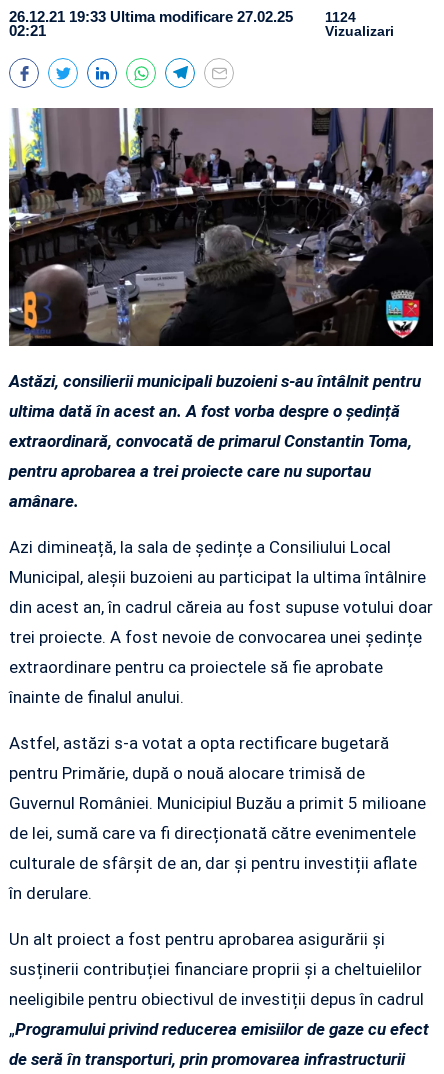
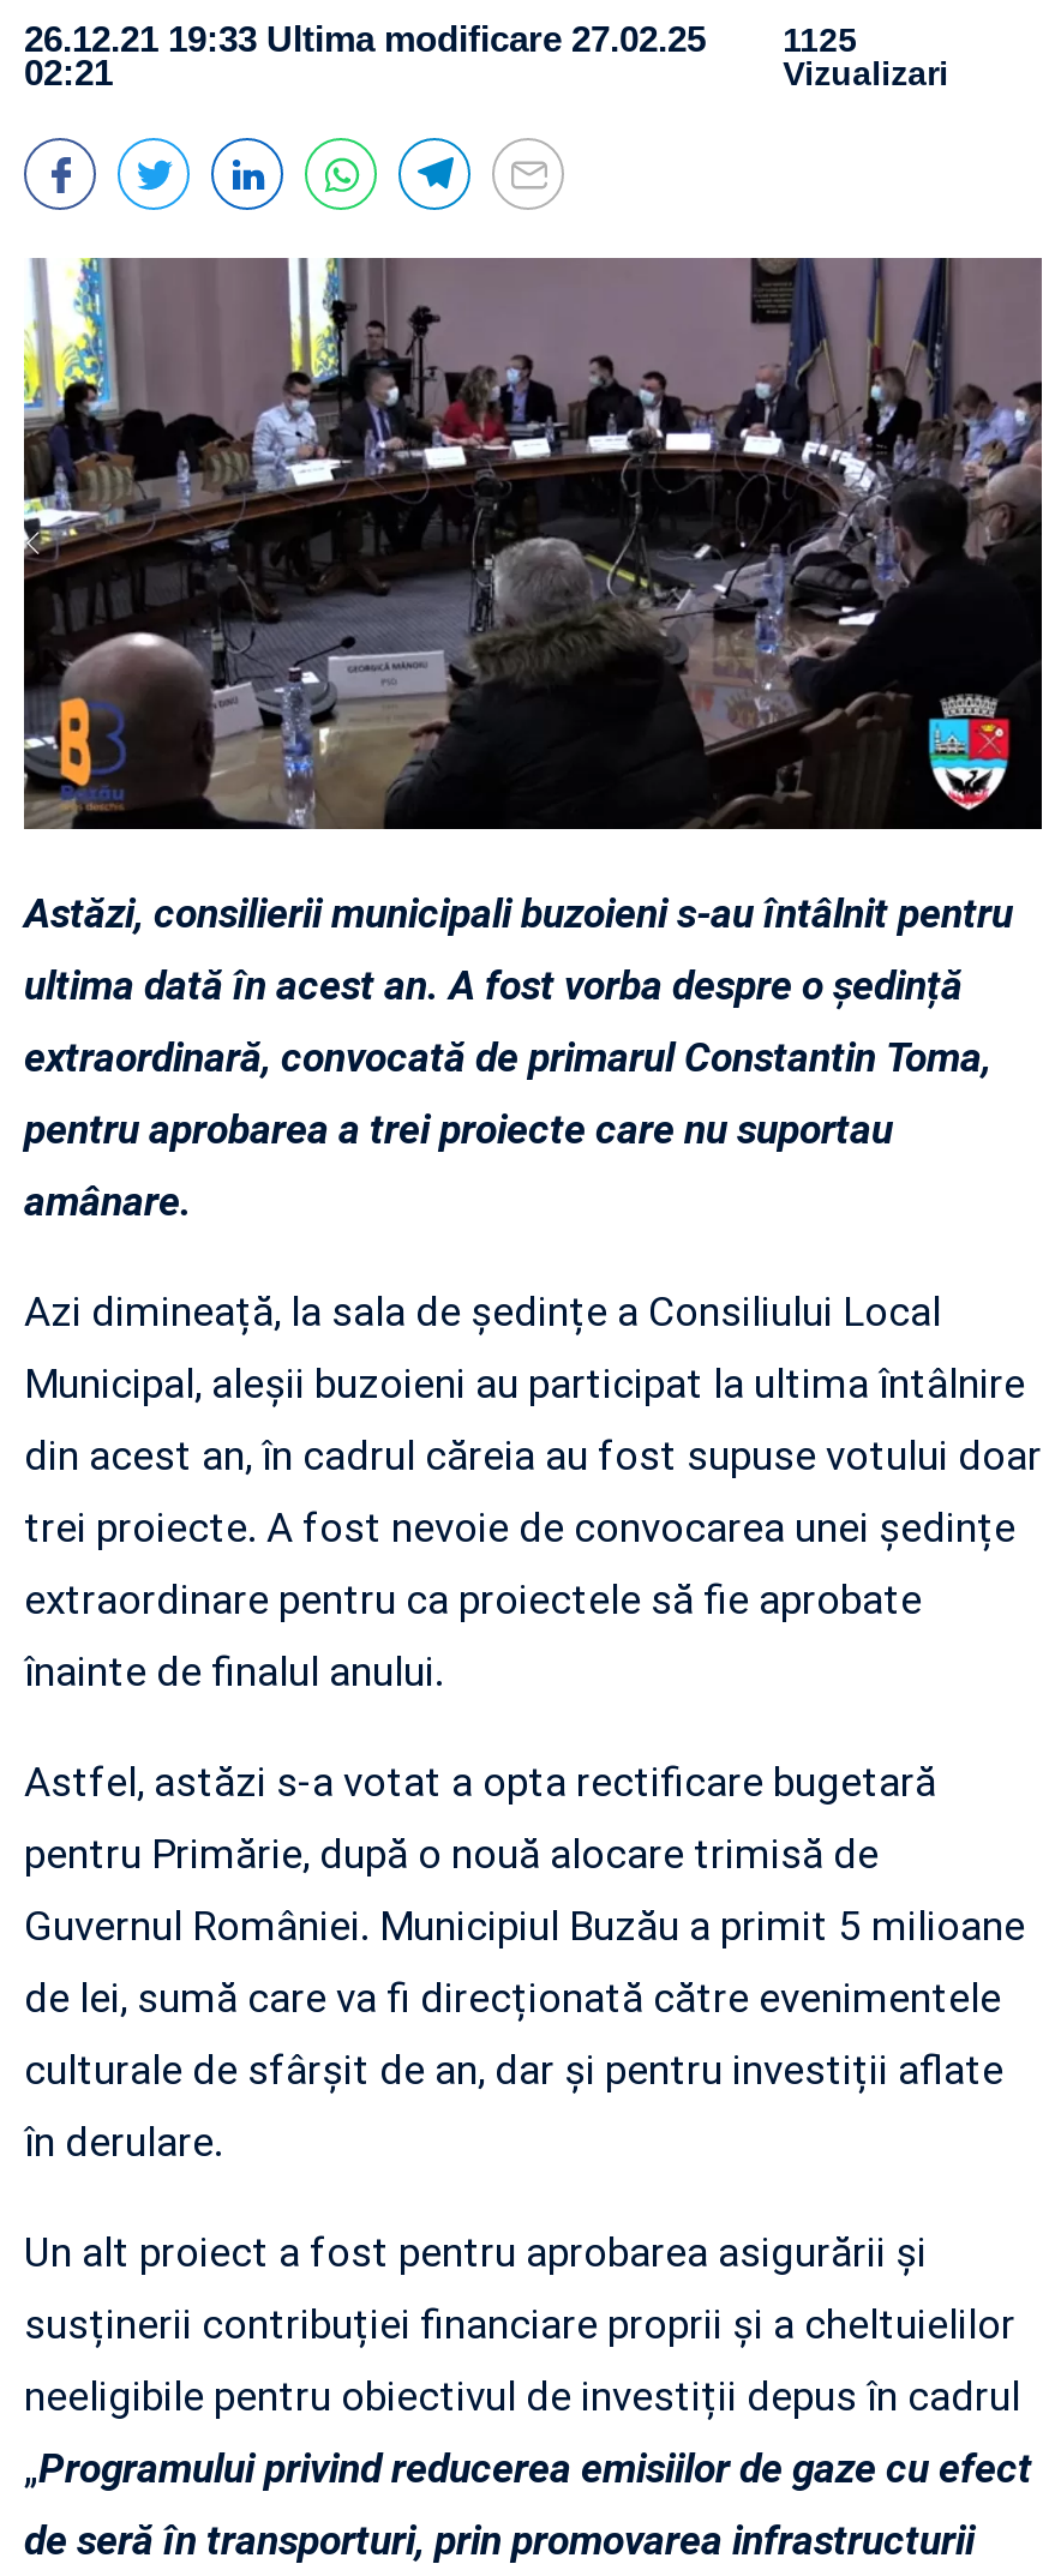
- 1124
+ 1125
